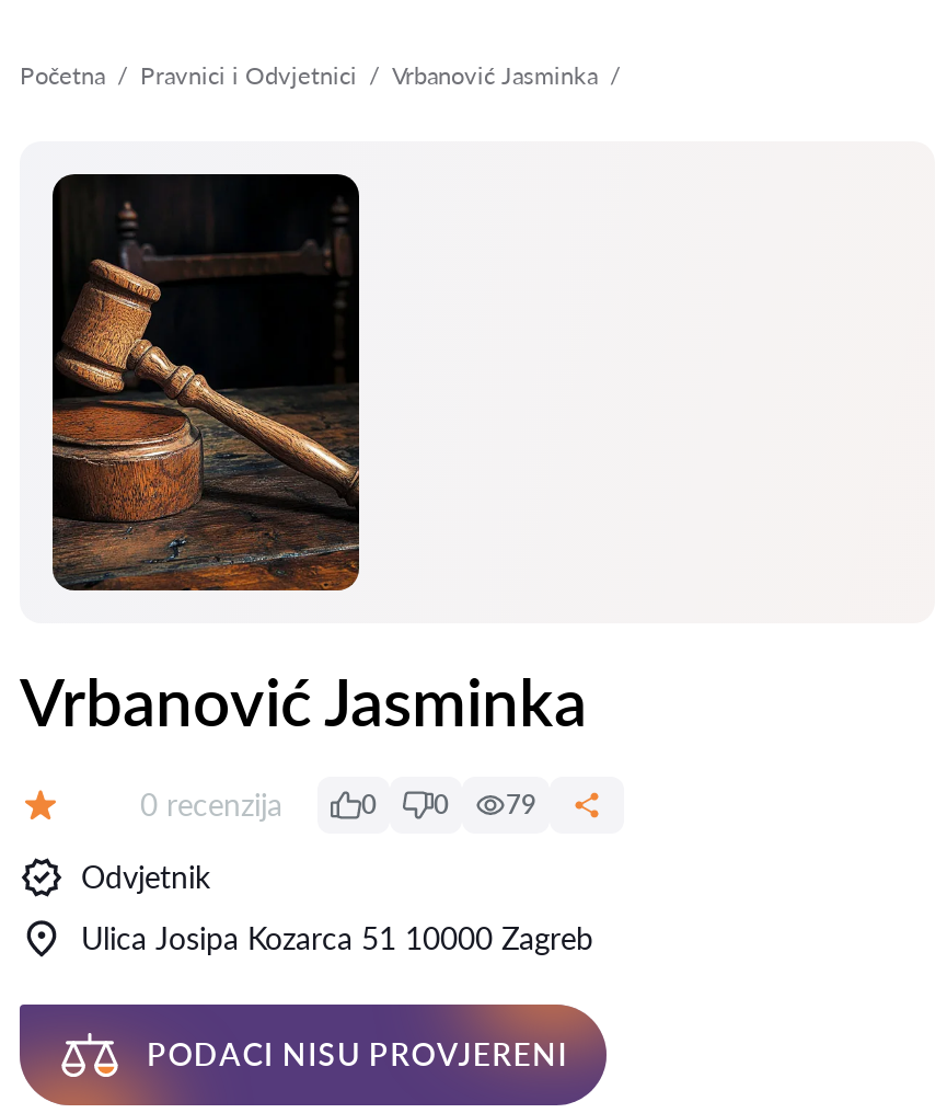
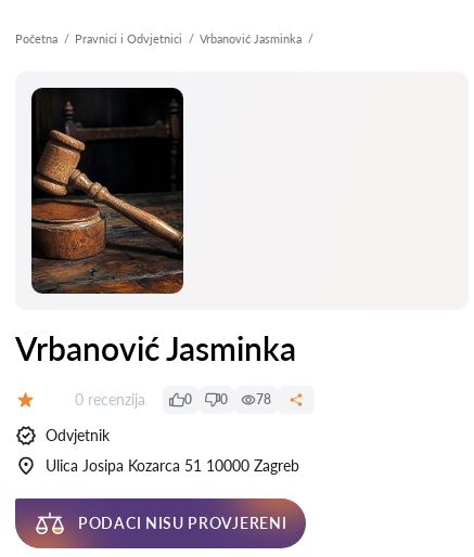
- 79
+ 78
